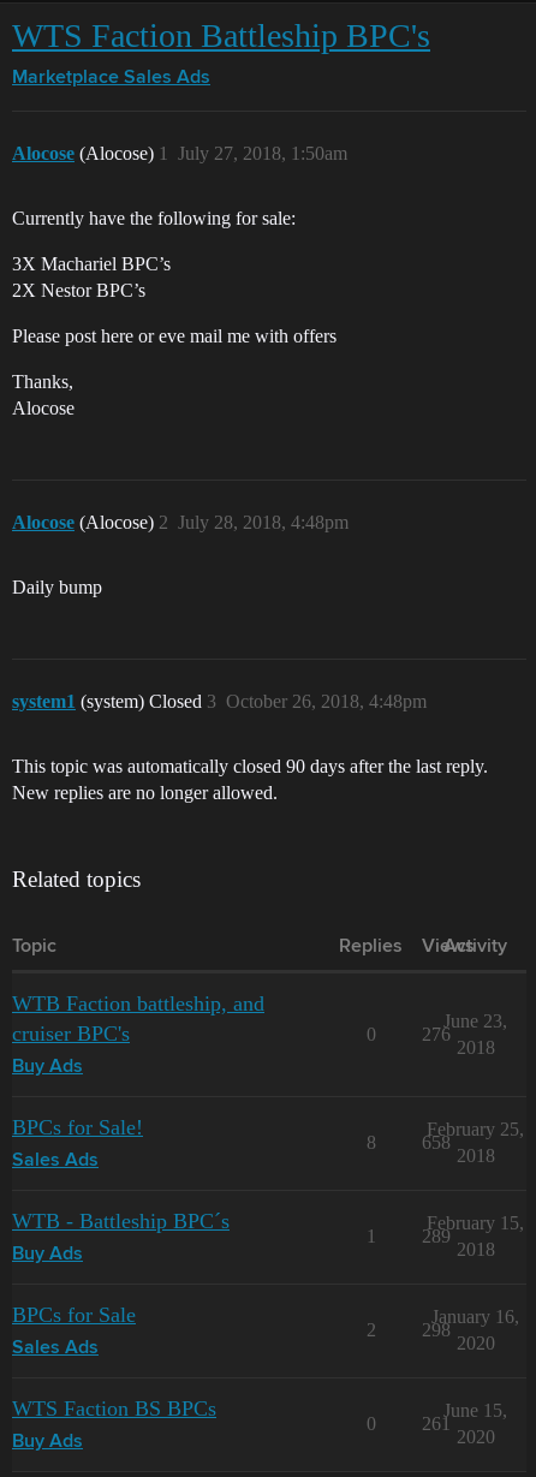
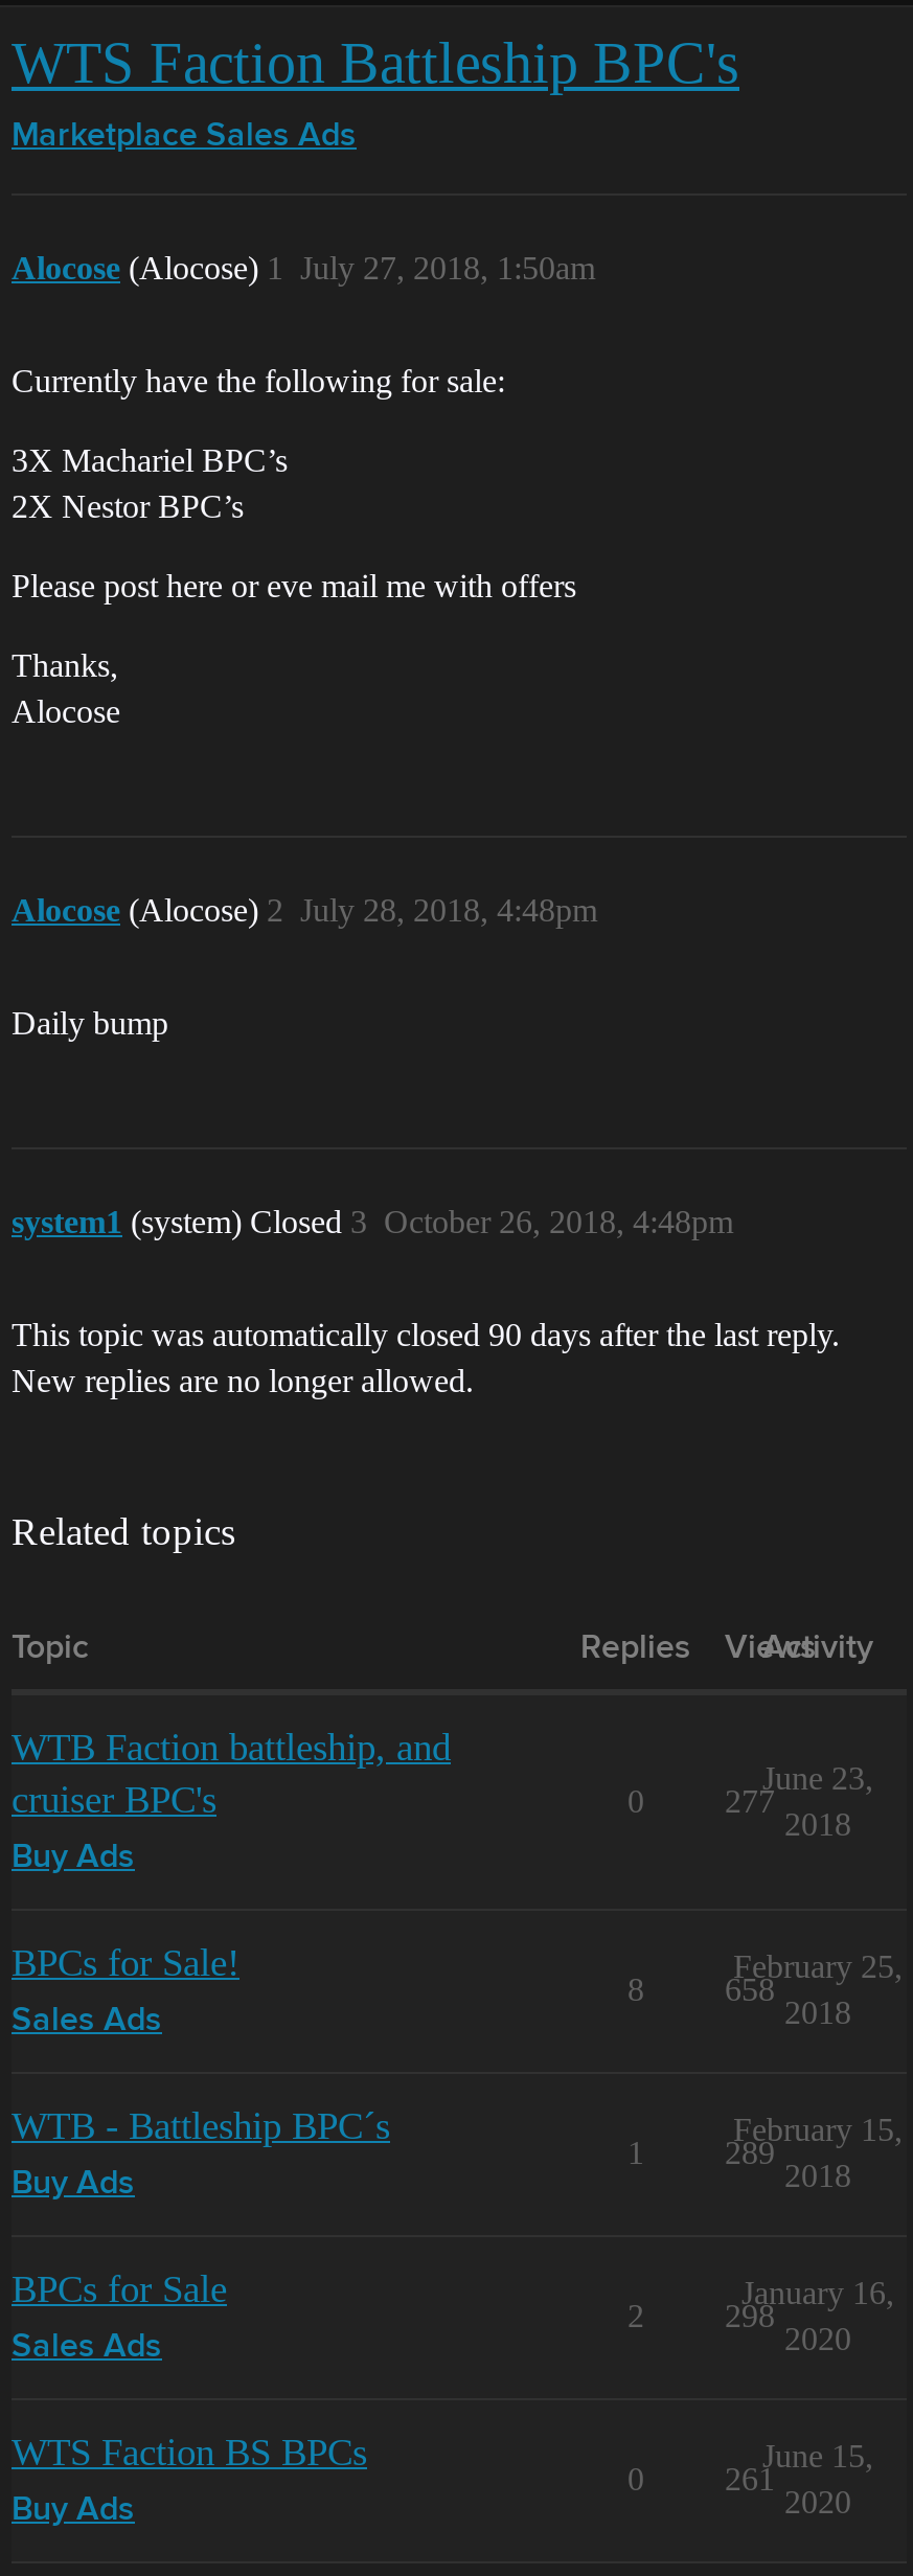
- 276
+ 277
